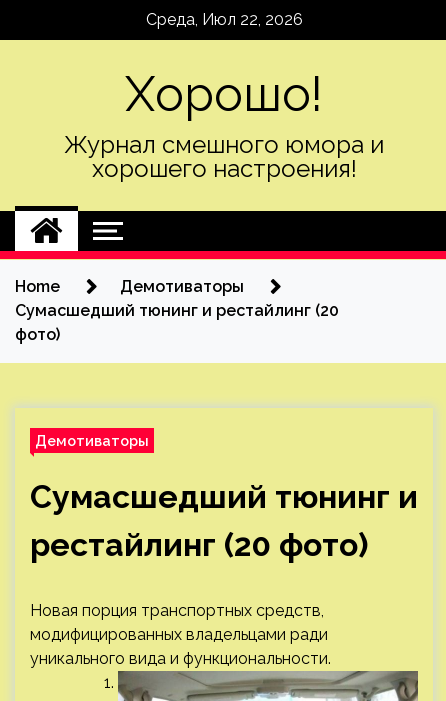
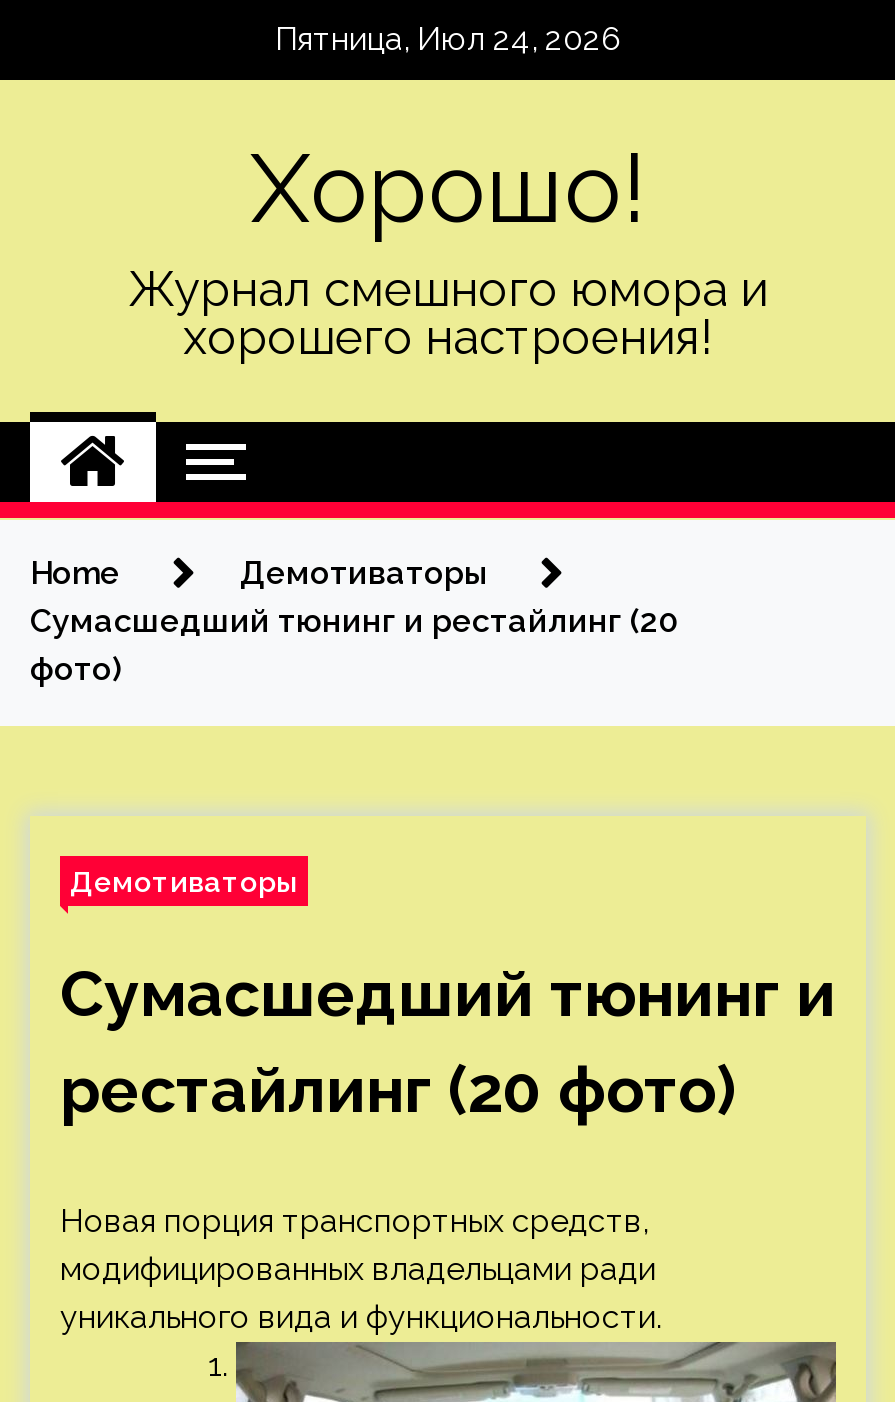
- Среда, Июл 22, 2026
+ Пятница, Июл 24, 2026
